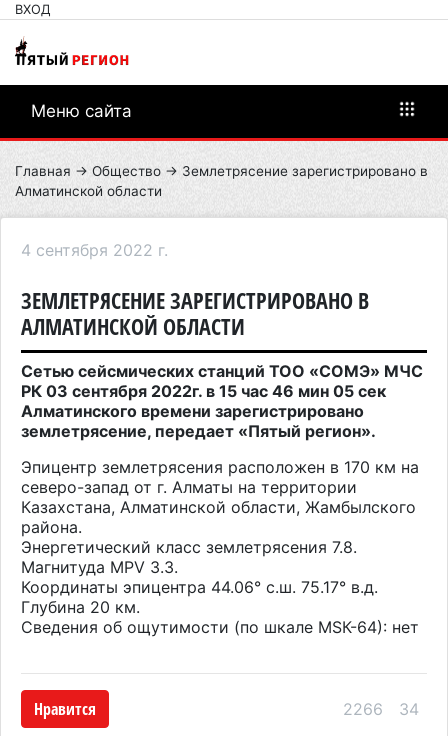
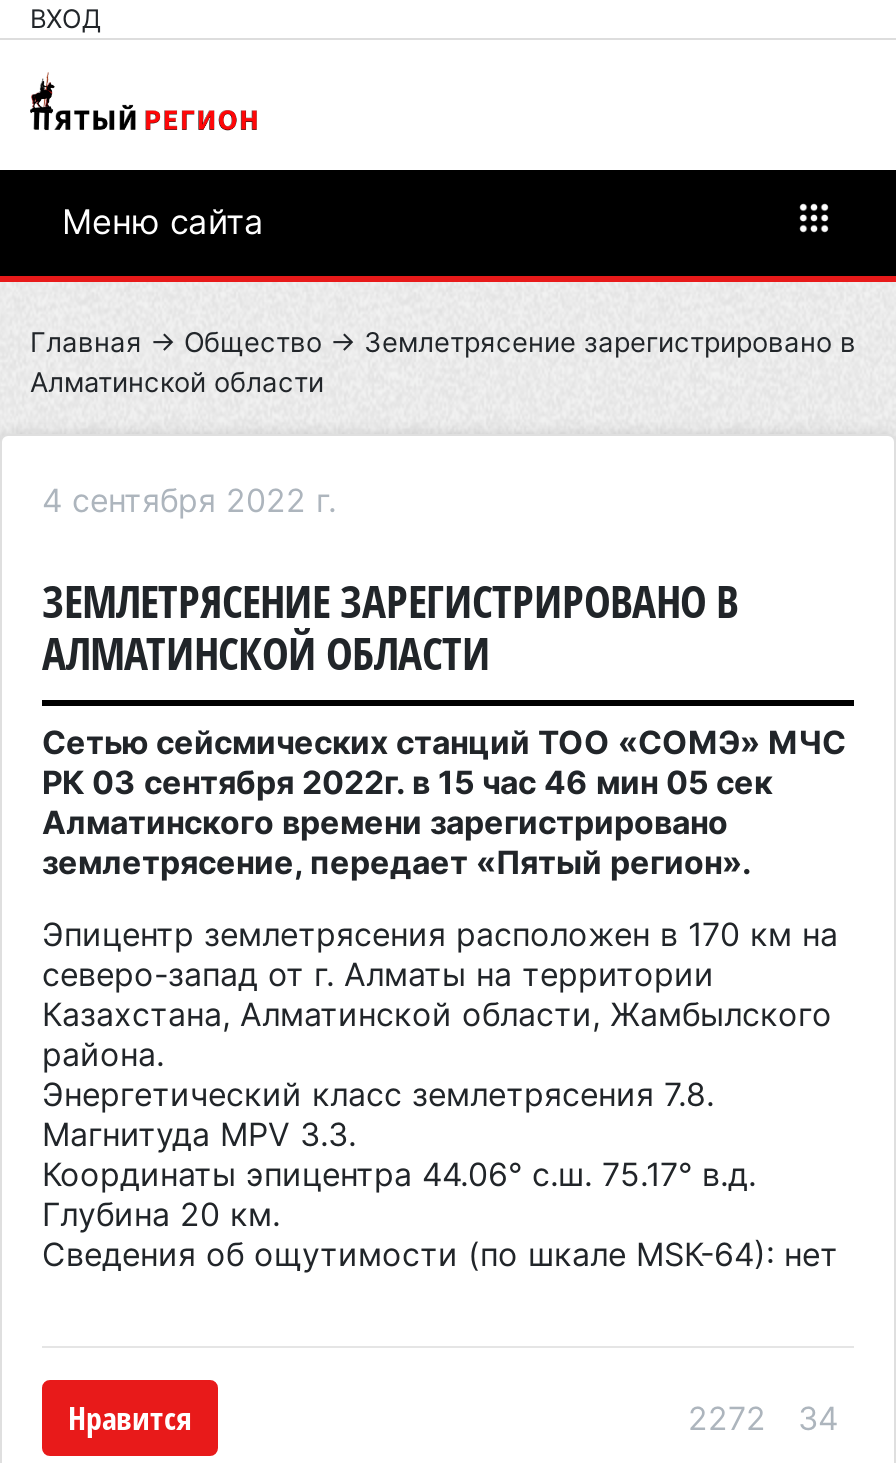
- 2266 34
+ 2272 34
